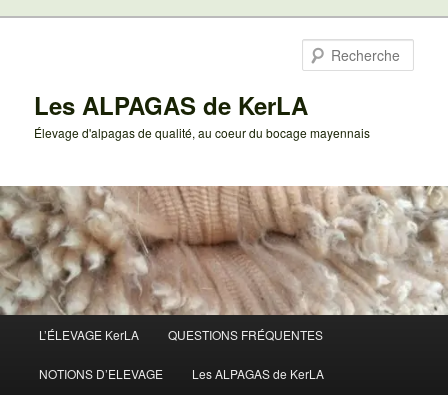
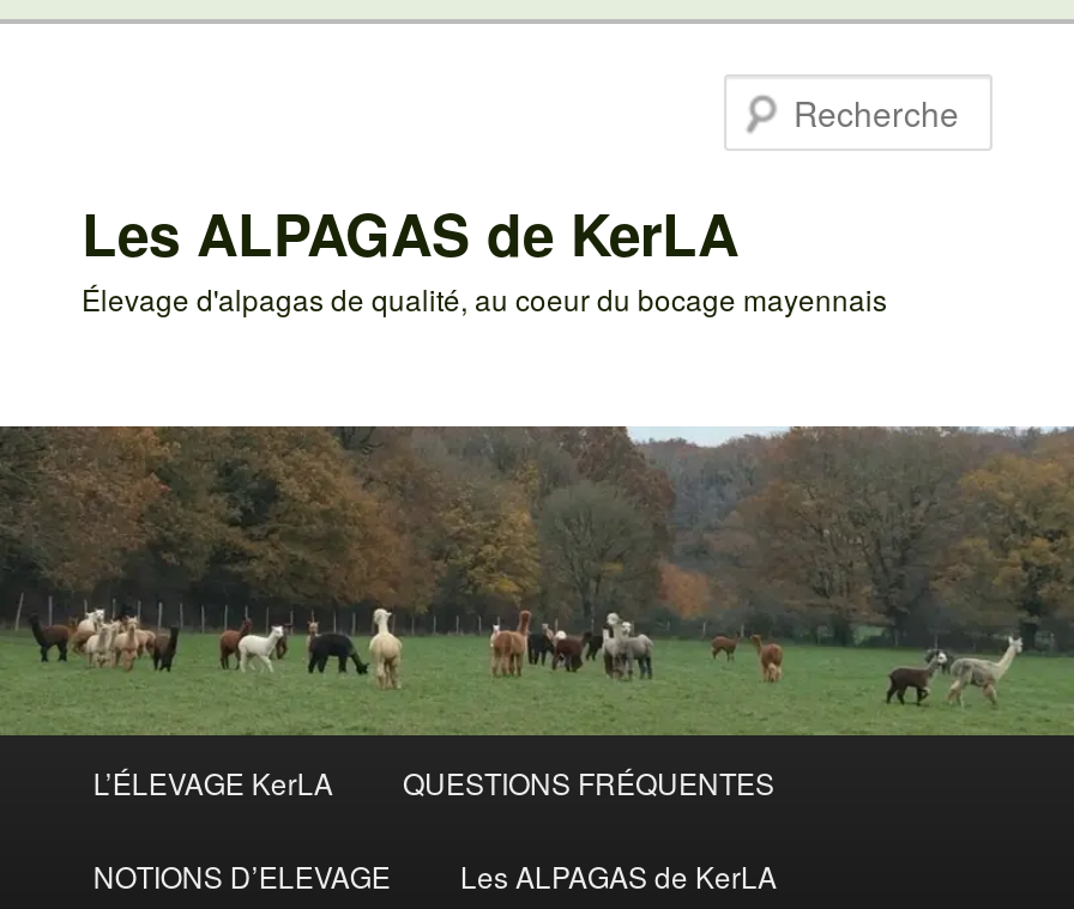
- [image]
+ [image]
